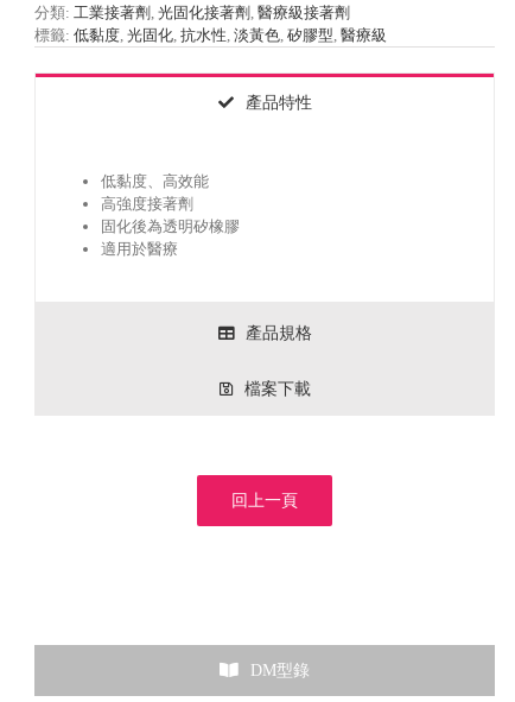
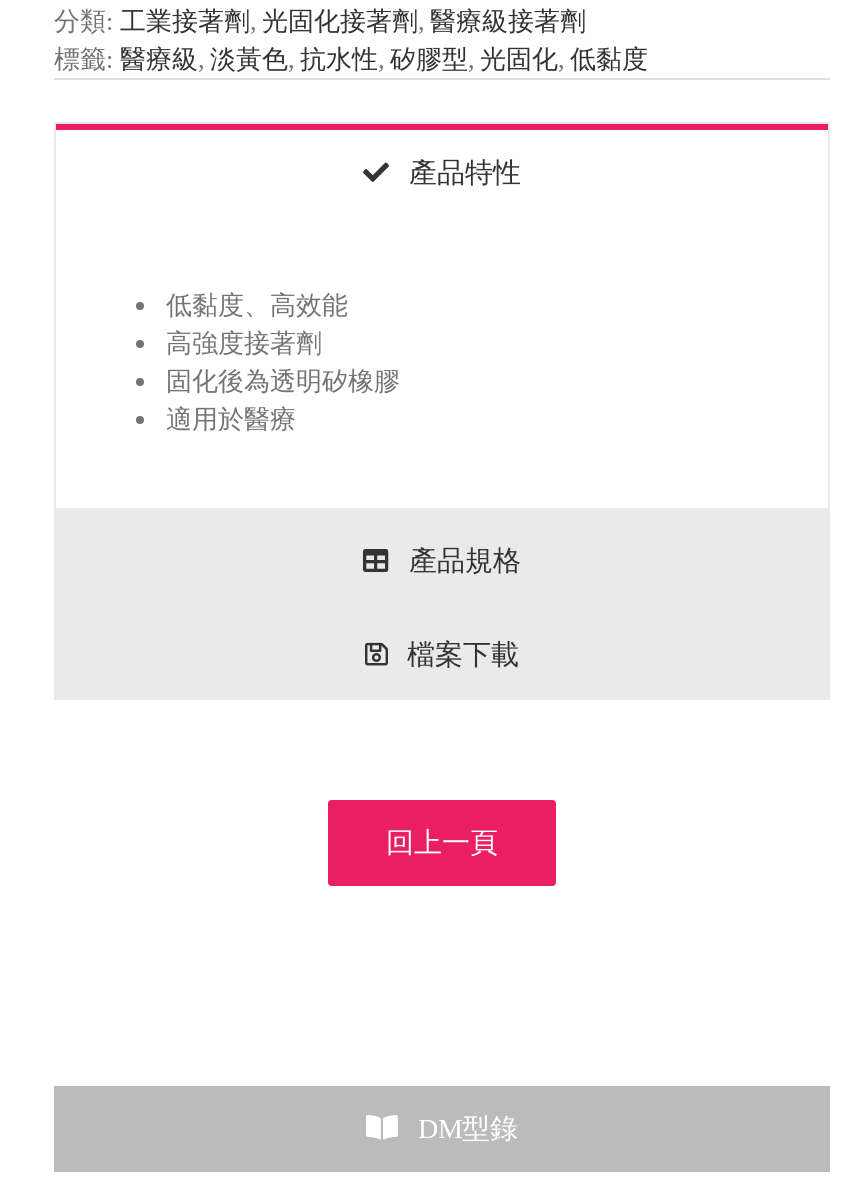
- 標籤:低黏度,光固化,抗水性,淡黃色,矽膠型,醫療級
+ 標籤:醫療級,淡黃色,抗水性,矽膠型,光固化,低黏度
